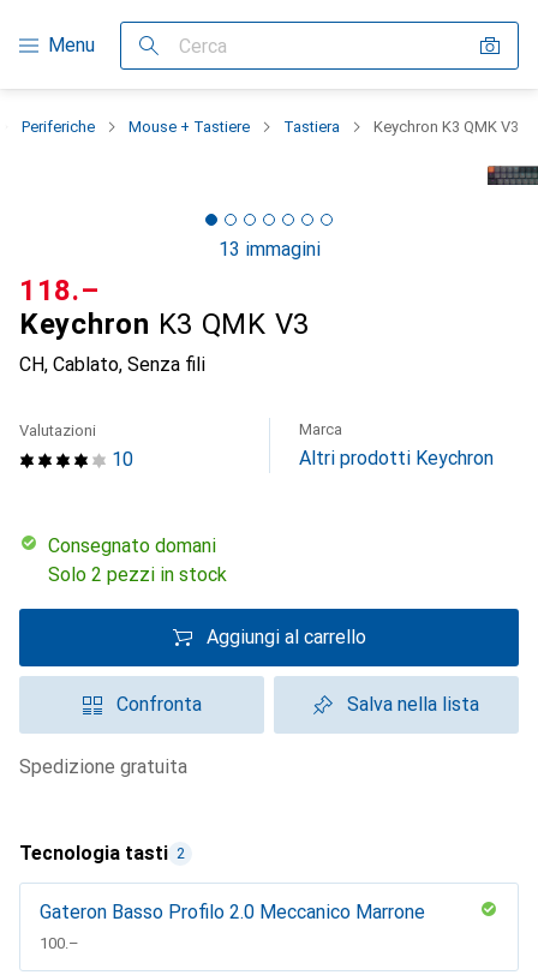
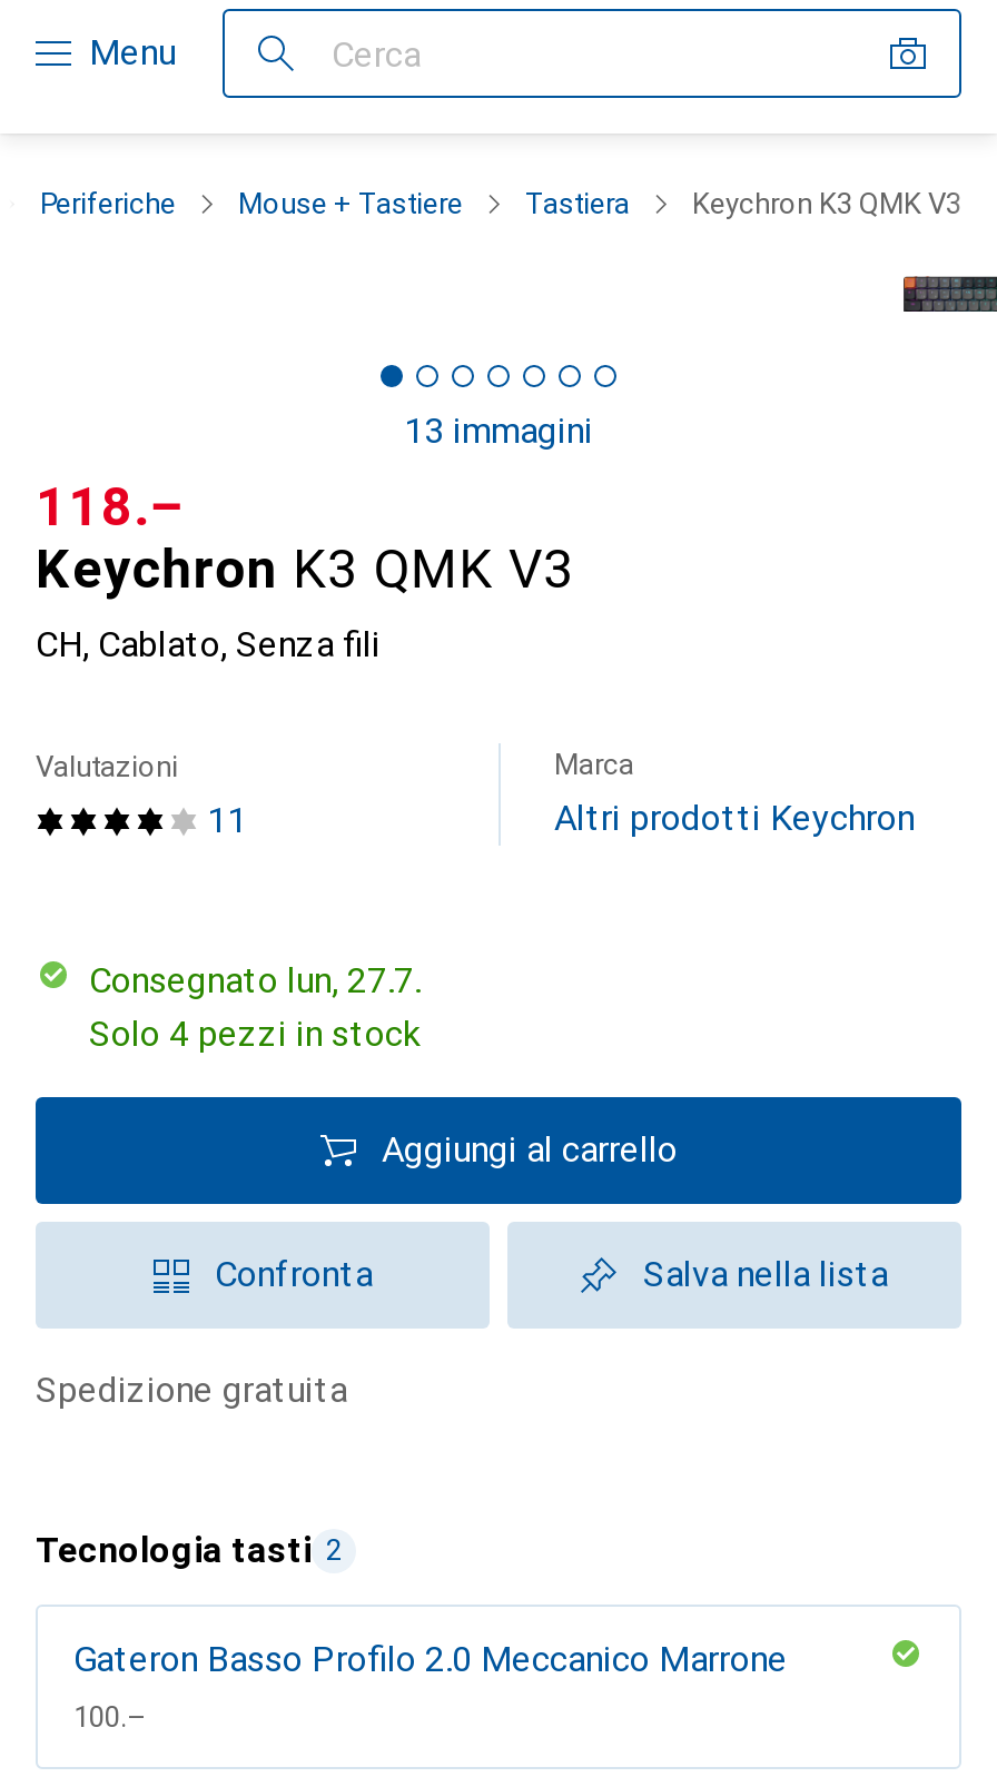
- 10
+ 11

- Consegnato domani
- Solo 2 pezzi in stock
+ Consegnato lun, 27.7.
+ Solo 4 pezzi in stock
